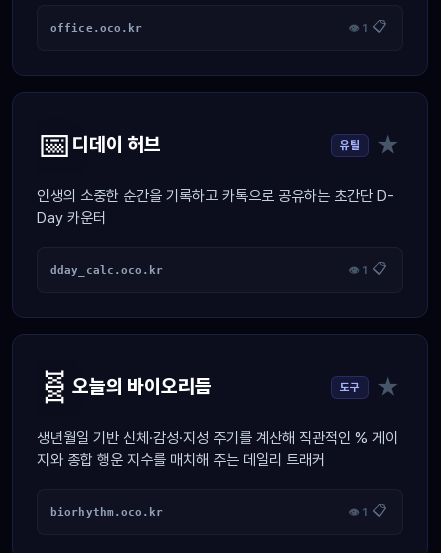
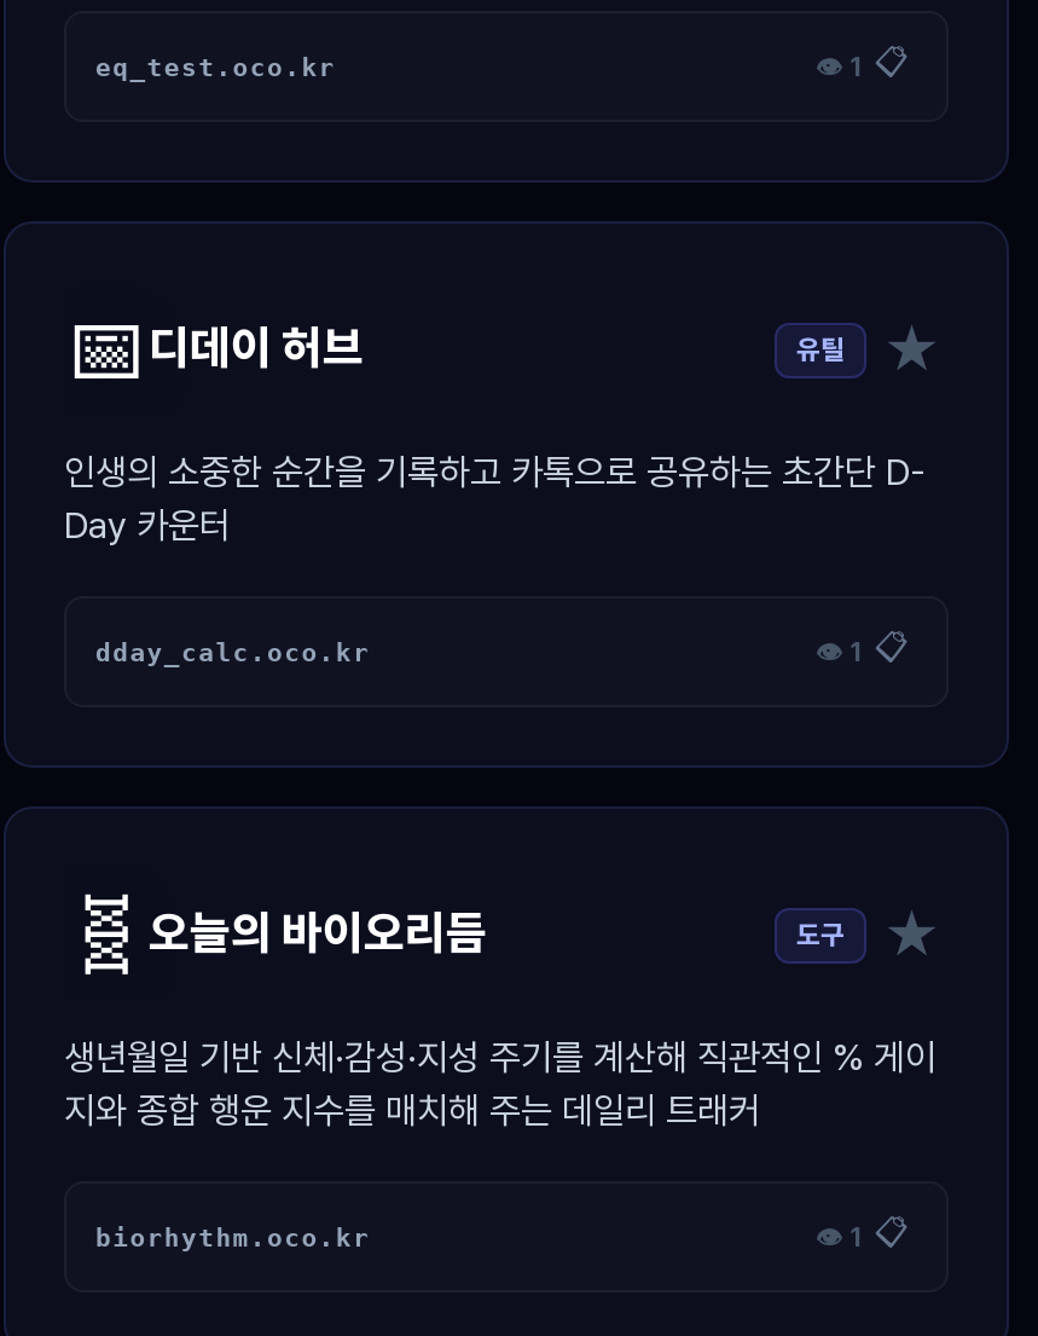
- office.oco.kr
+ eq_test.oco.kr
